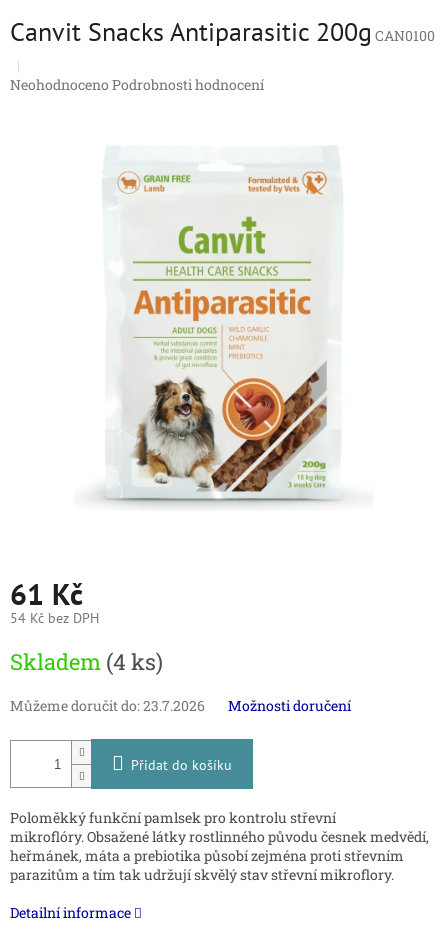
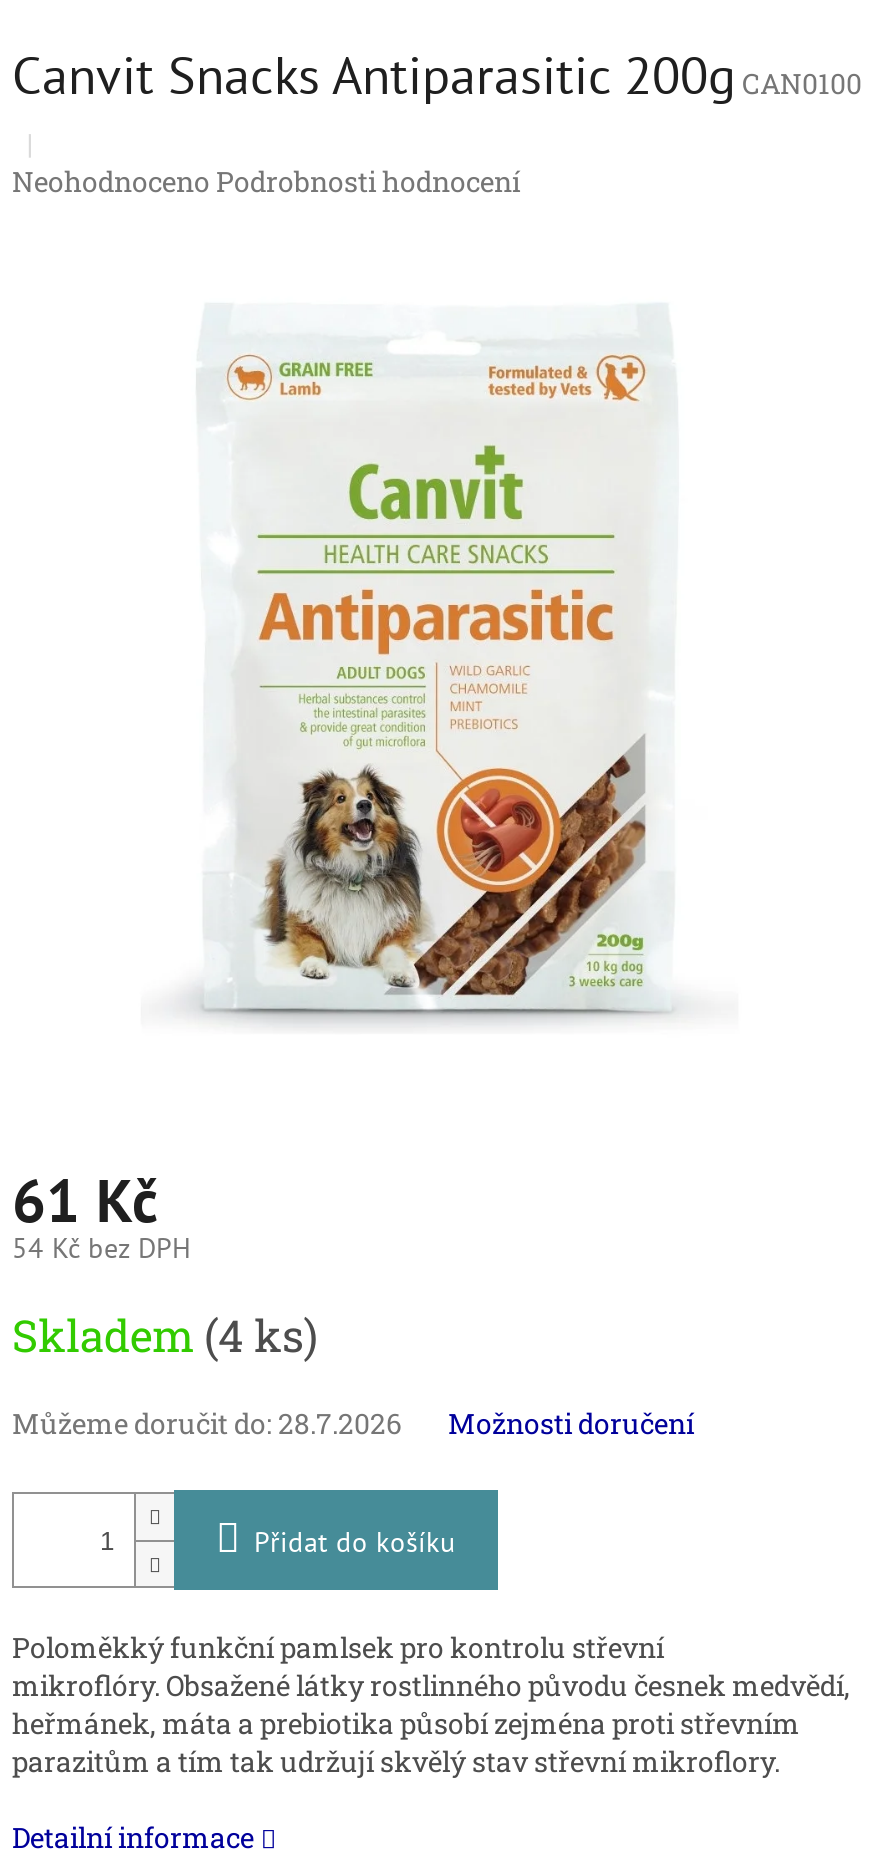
- Můžeme doručit do: 23.7.2026
+ Můžeme doručit do: 28.7.2026
